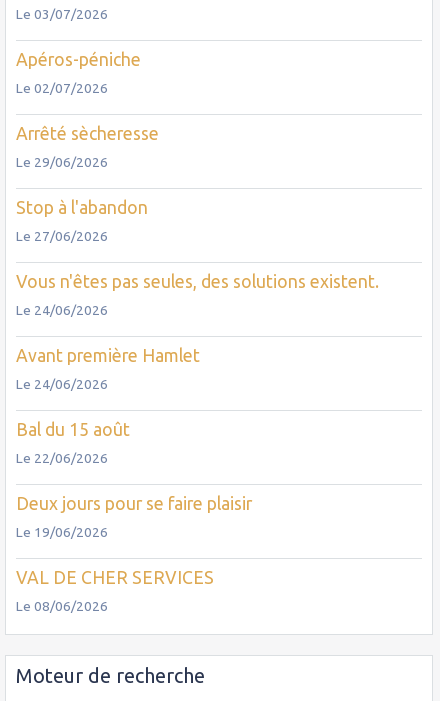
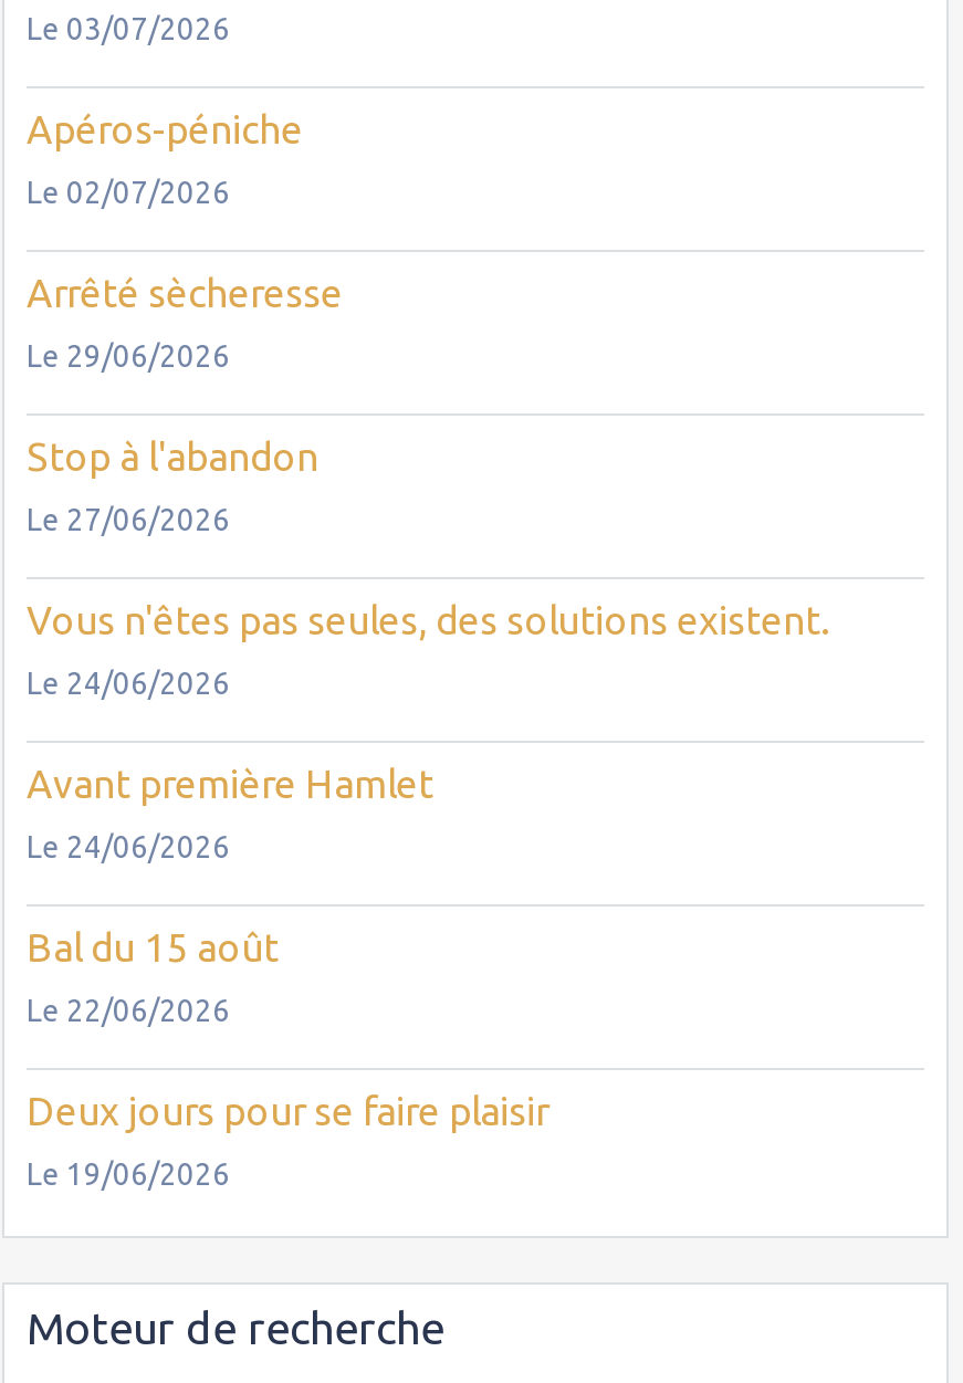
- VAL DE CHER SERVICES
- Le 08/06/2026
